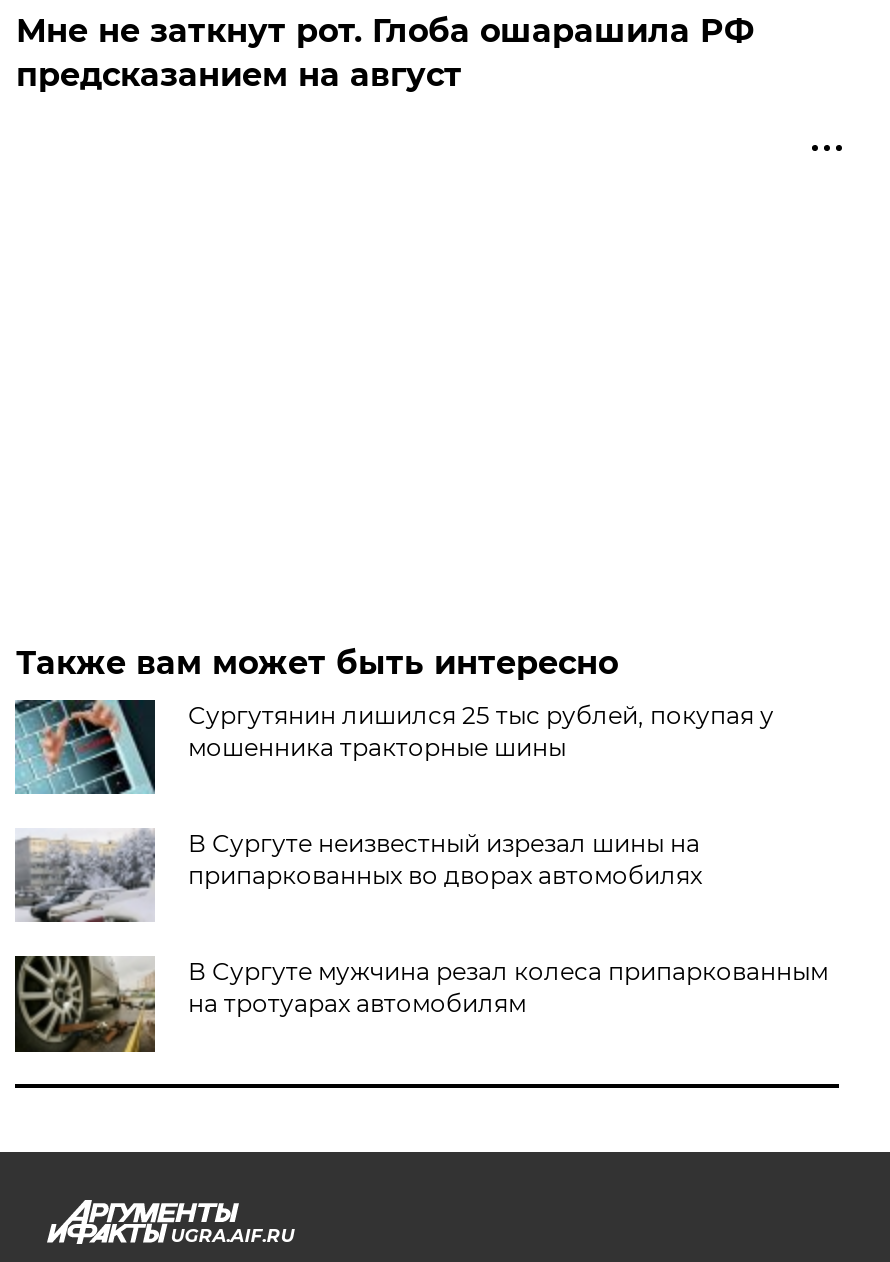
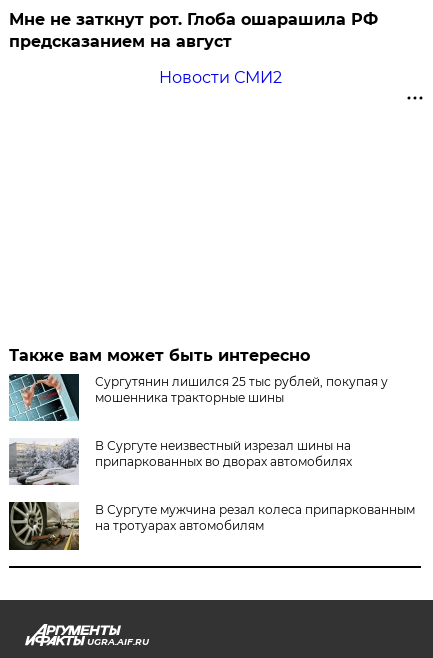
+ Новости СМИ2
